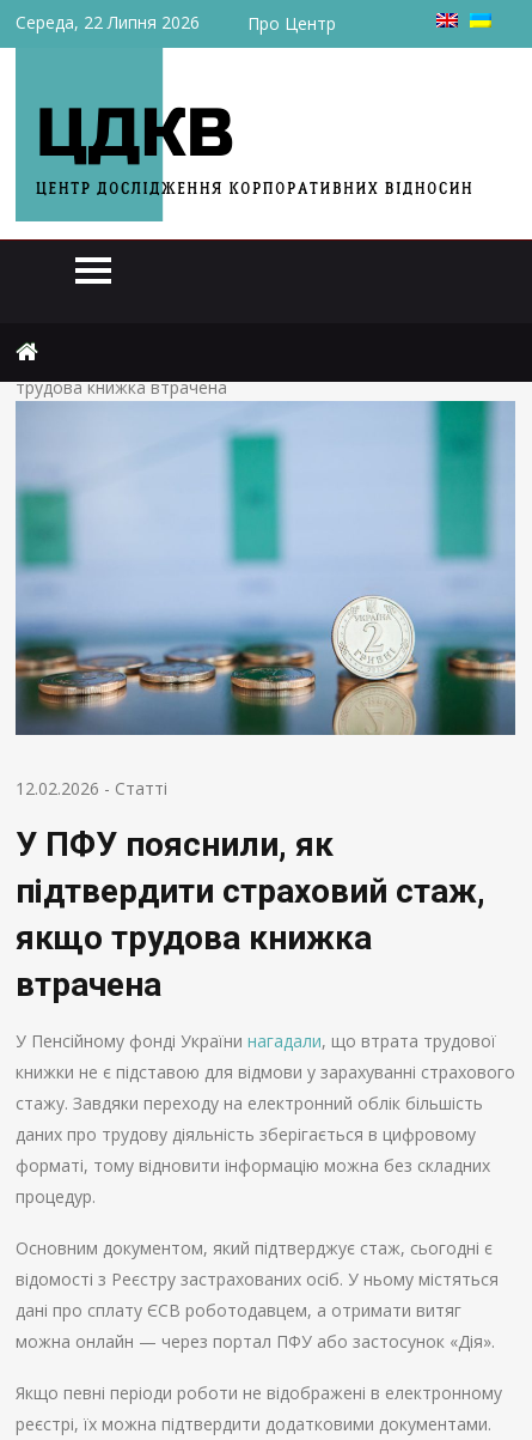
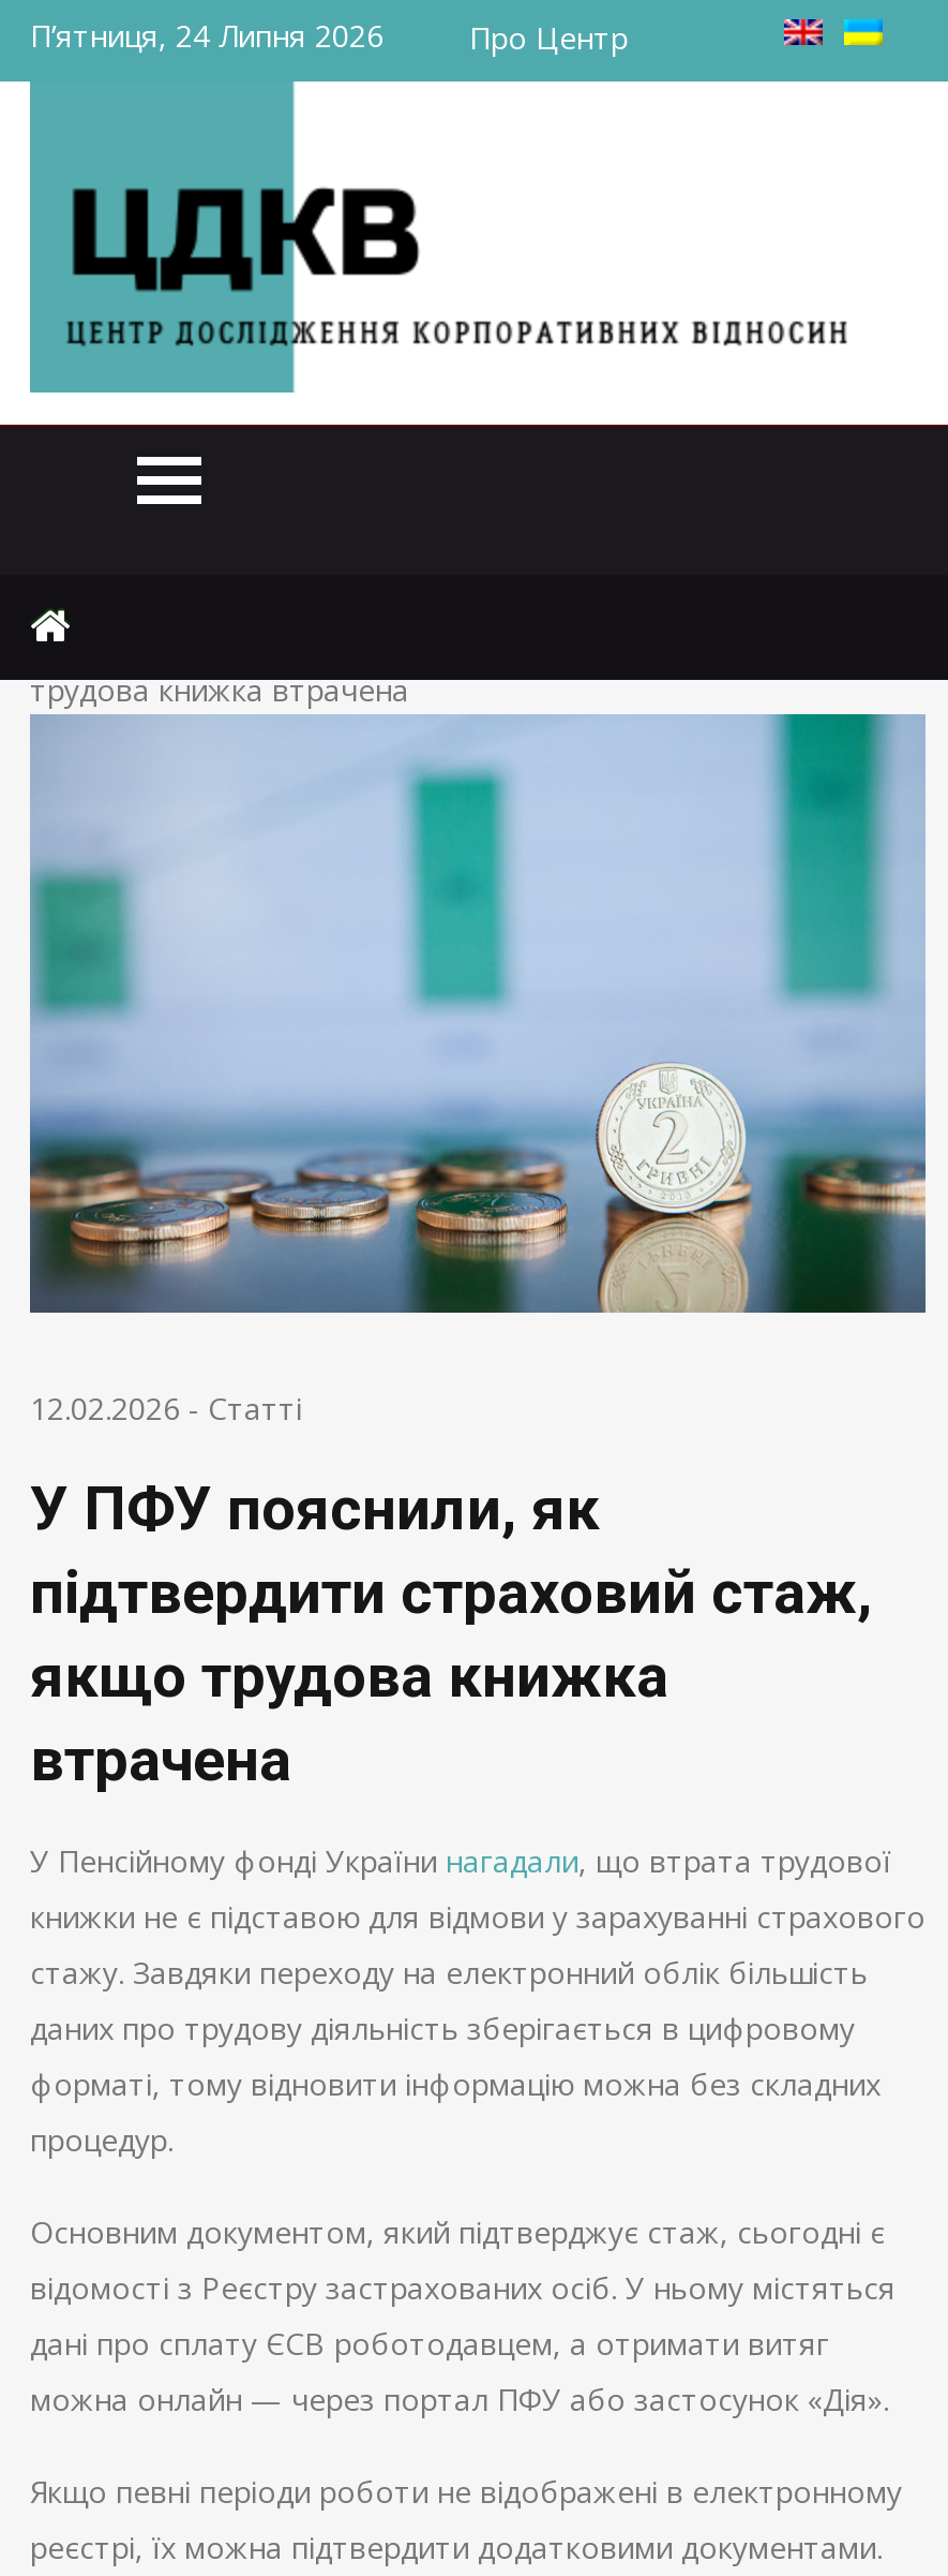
- Середа, 22 Липня 2026
+ П’ятниця, 24 Липня 2026
